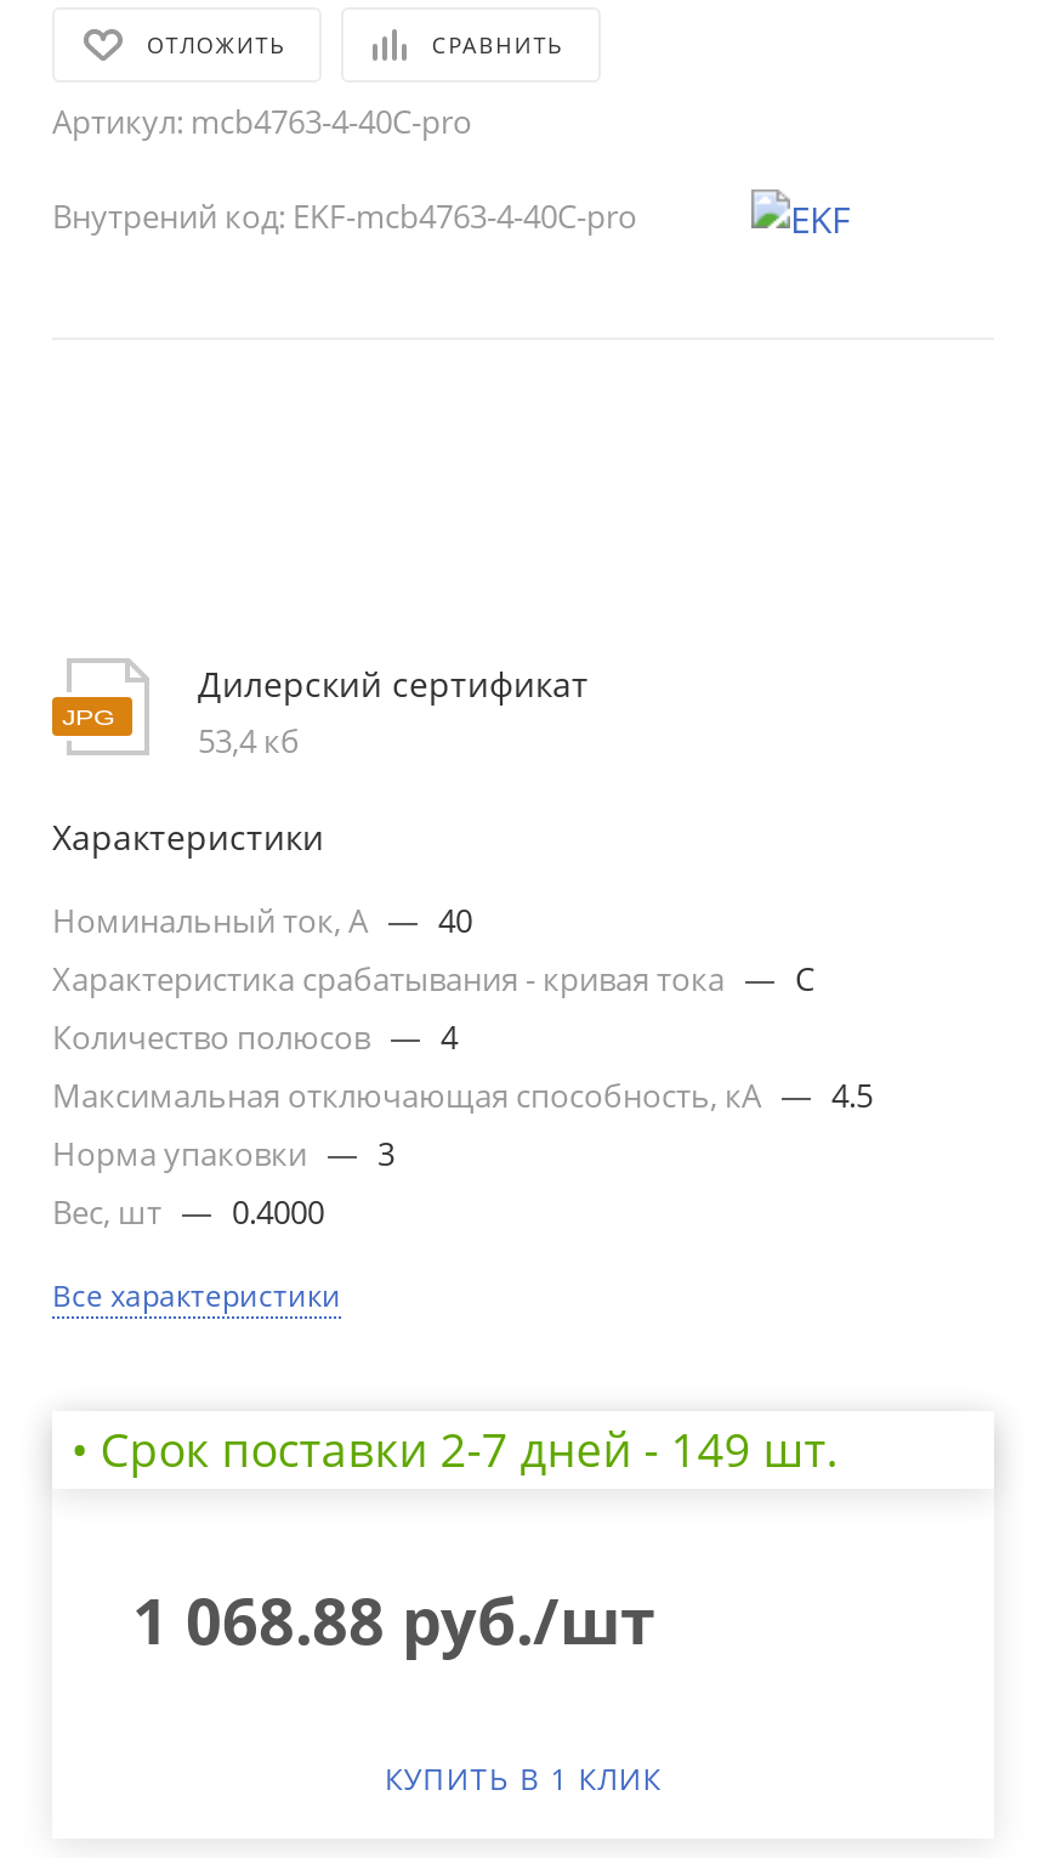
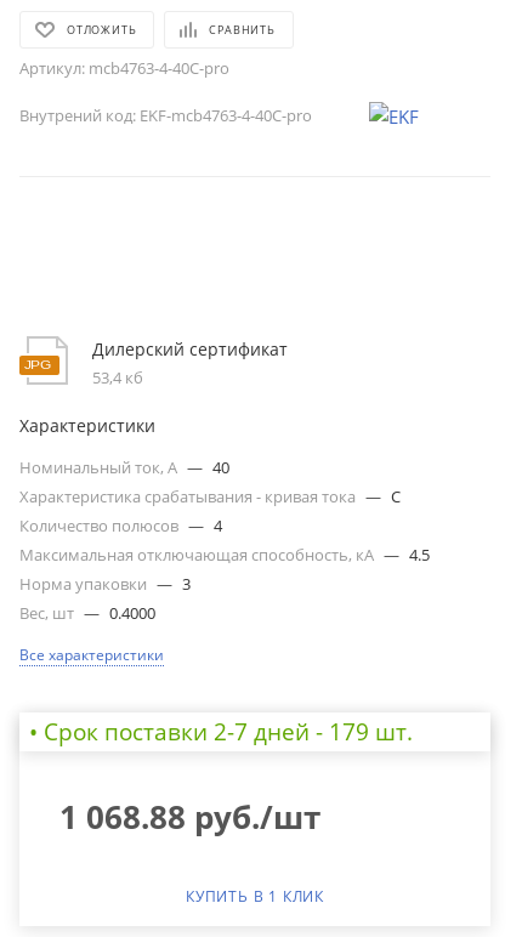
- • Cрок поставки 2-7 дней - 149 шт.
+ • Cрок поставки 2-7 дней - 179 шт.
